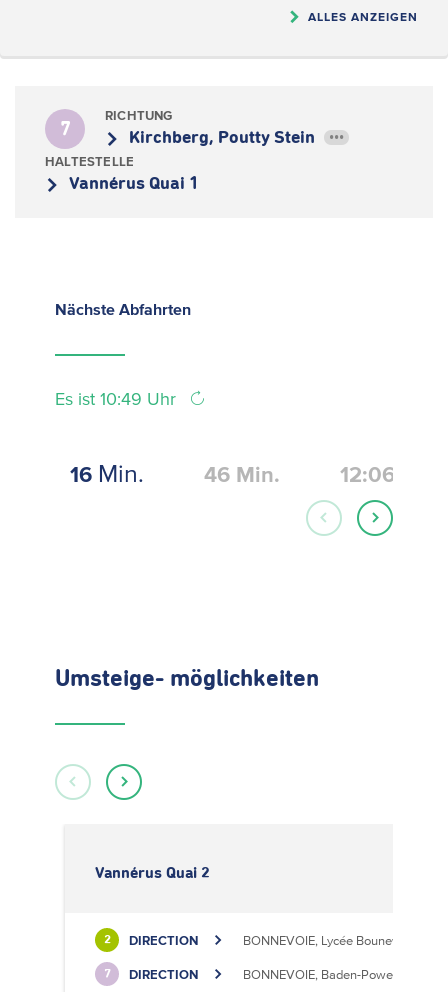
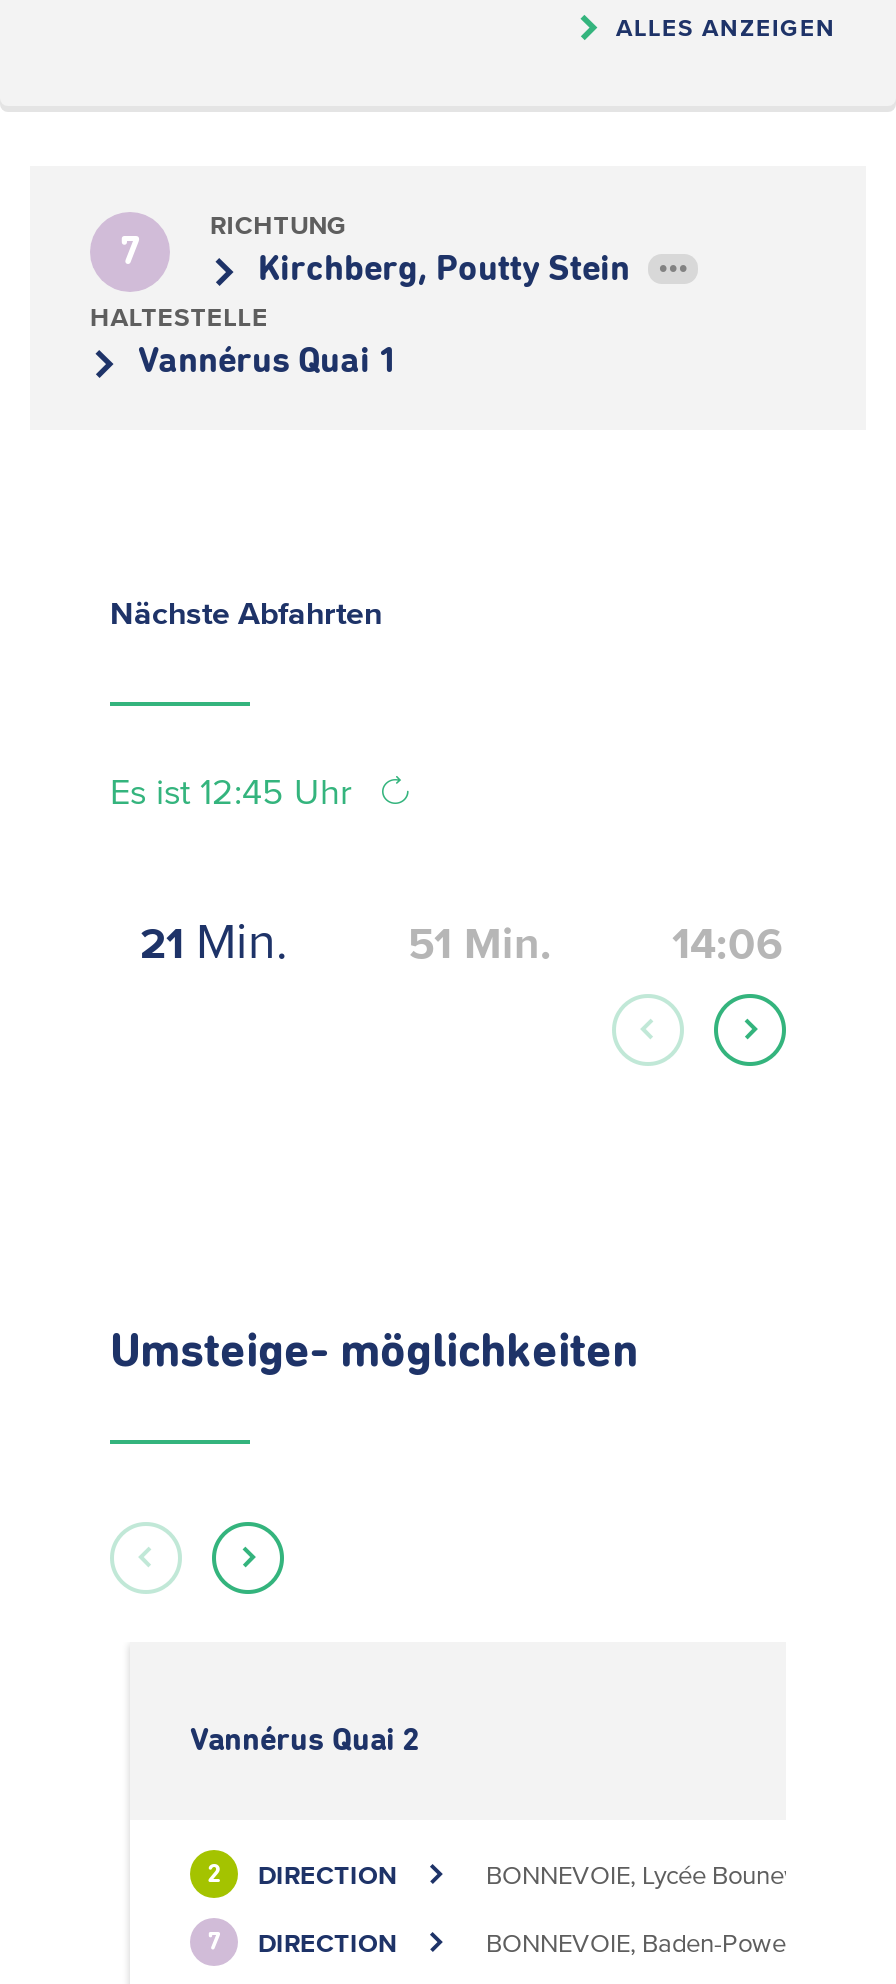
- Es ist 10:49 Uhr
+ Es ist 12:45 Uhr

- 16 Min.
+ 21 Min.

- 46 Min.
+ 51 Min.

- 12:06
+ 14:06
